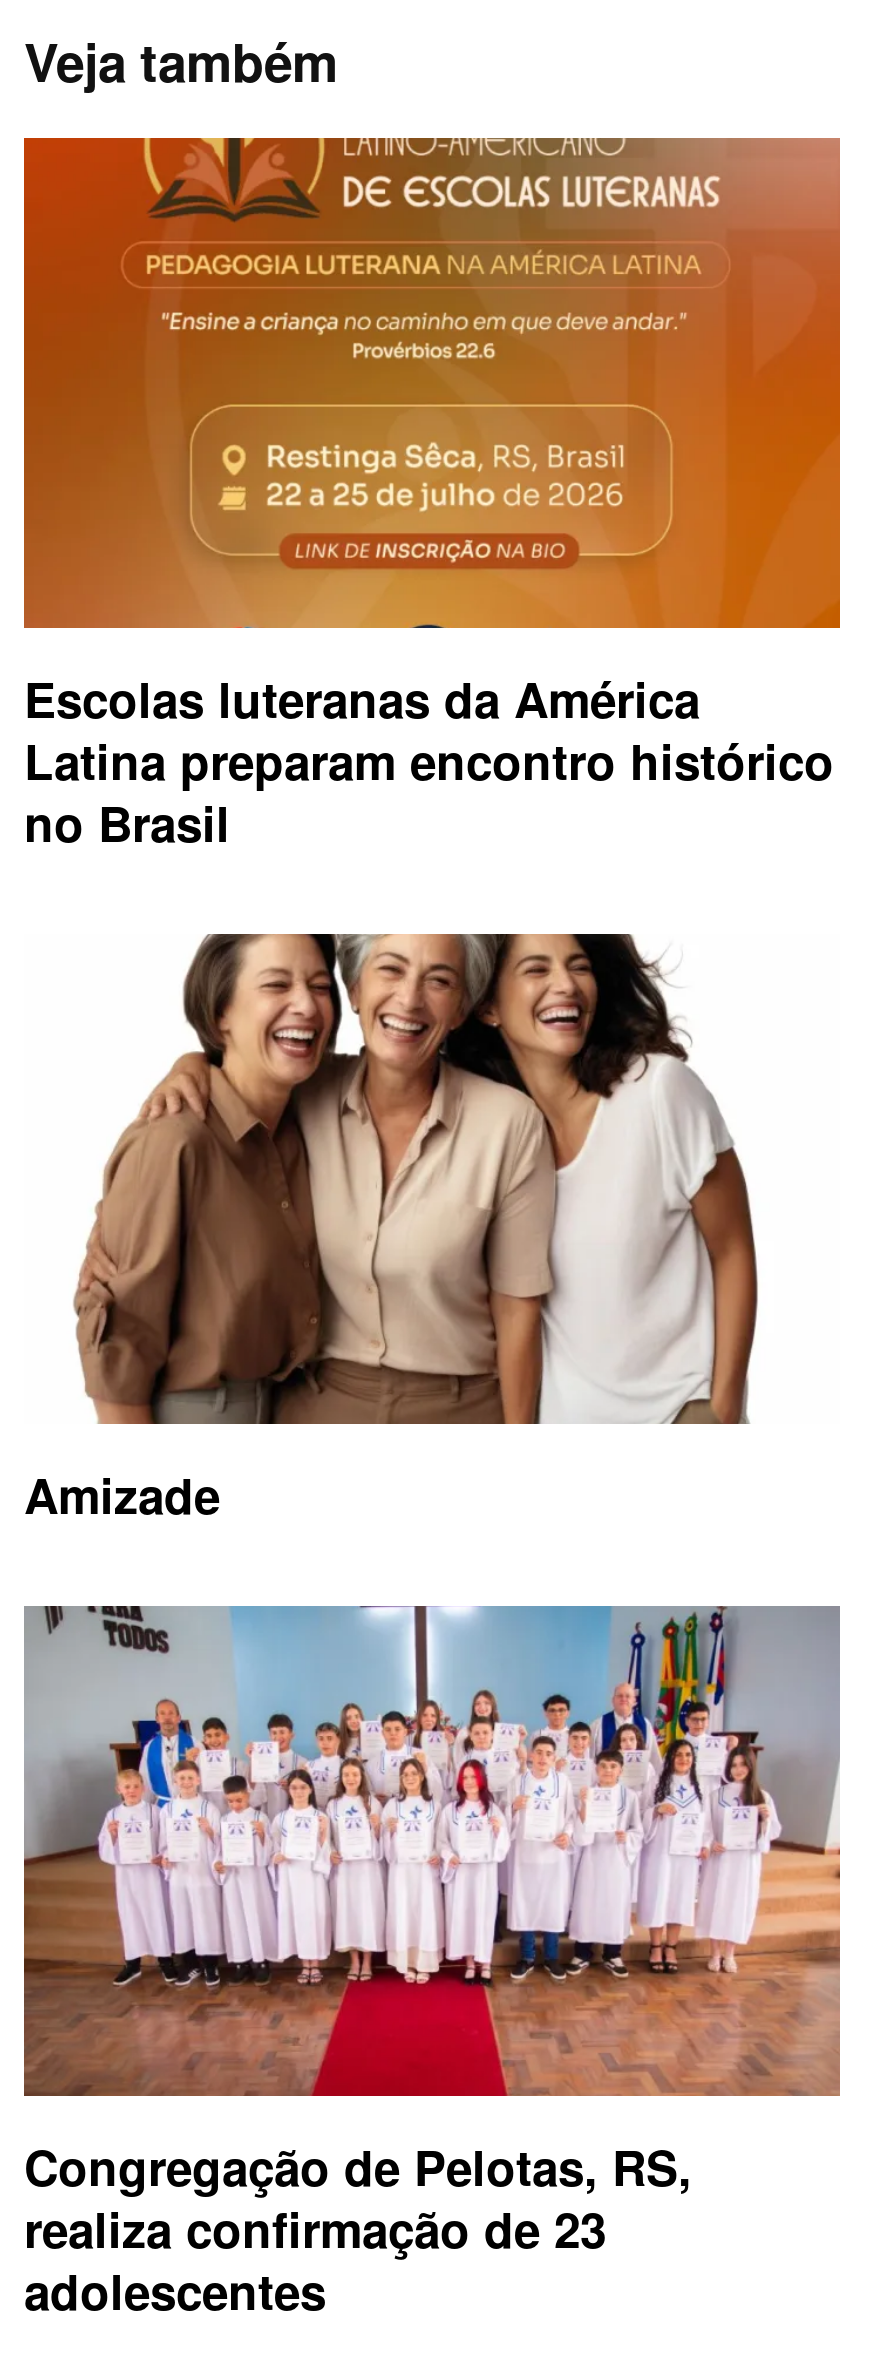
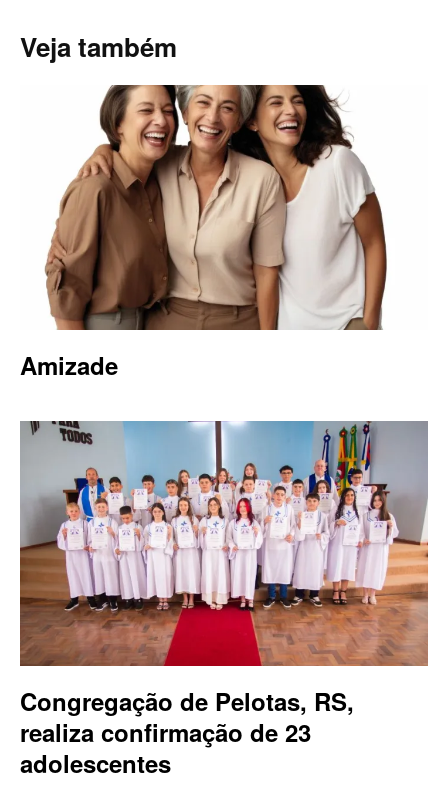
- [image]
- Escolas luteranas da América
- Latina preparam encontro histórico
- no Brasil
